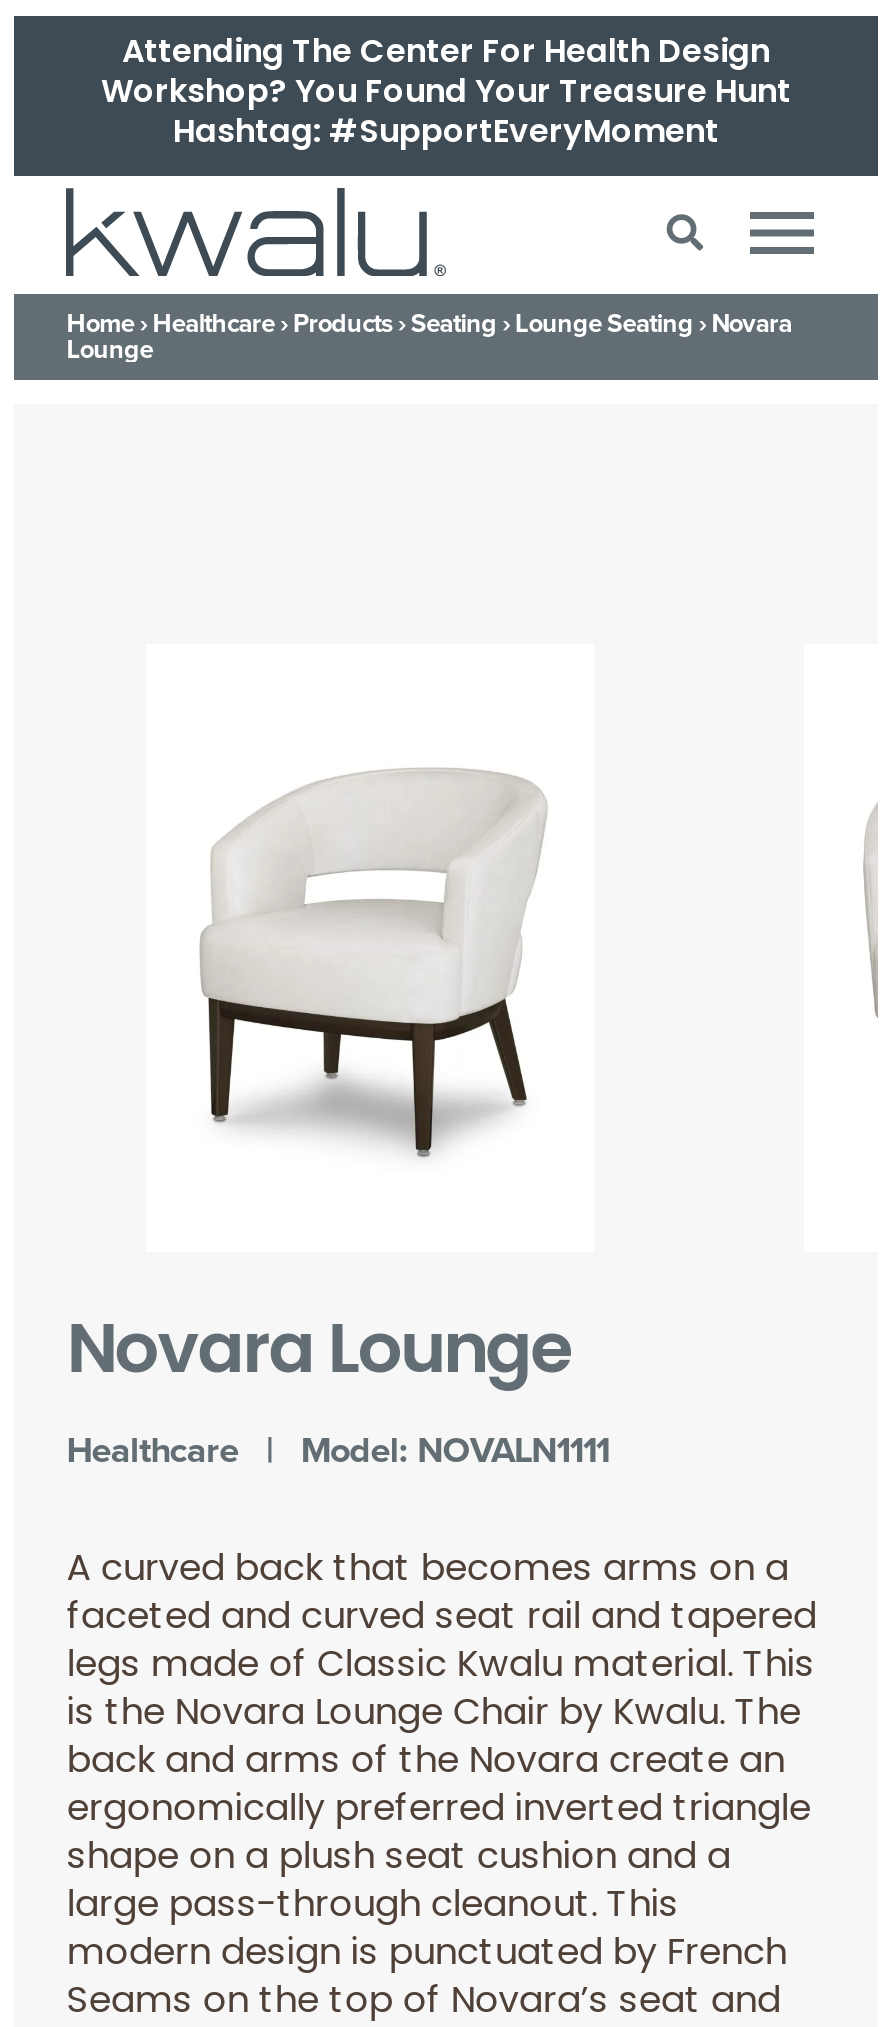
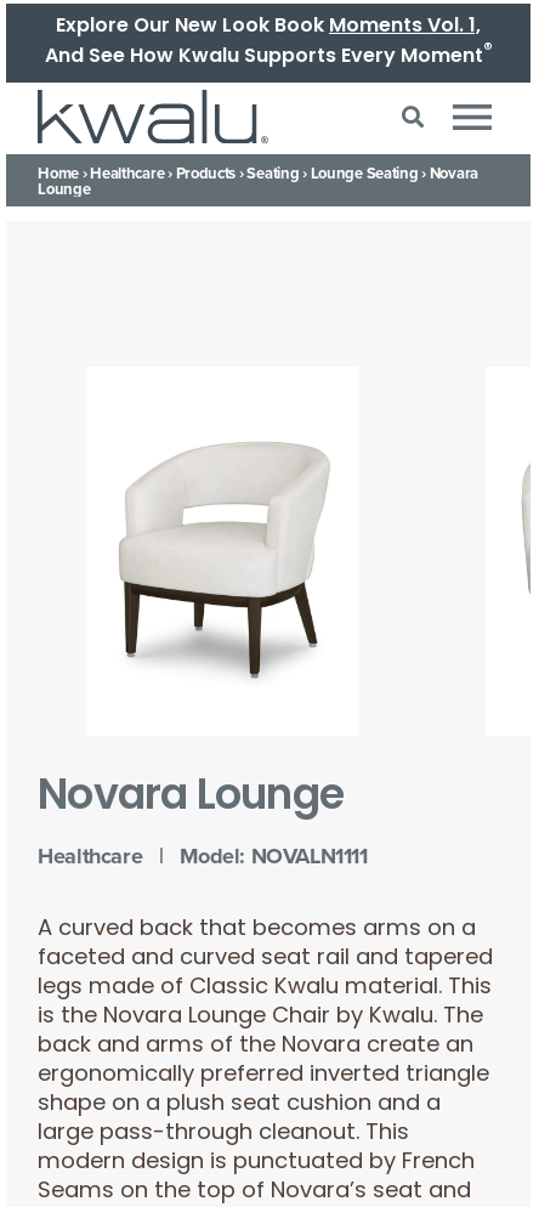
- Attending The Center For Health Design
- Workshop? You Found Your Treasure Hunt
- Hashtag: #SupportEveryMoment
+ Explore Our New Look Book Moments Vol. 1,
+ And See How Kwalu Supports Every Moment®
